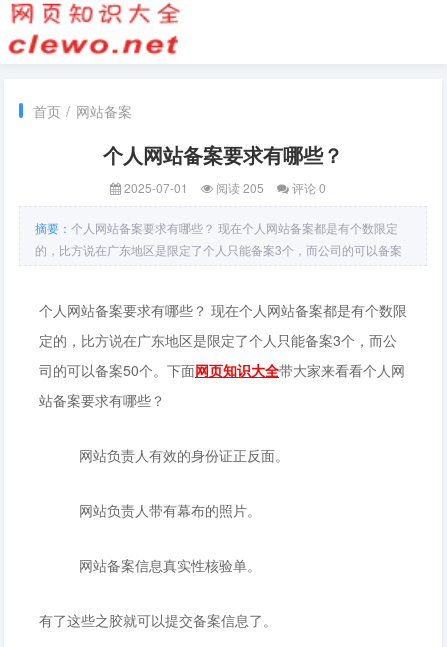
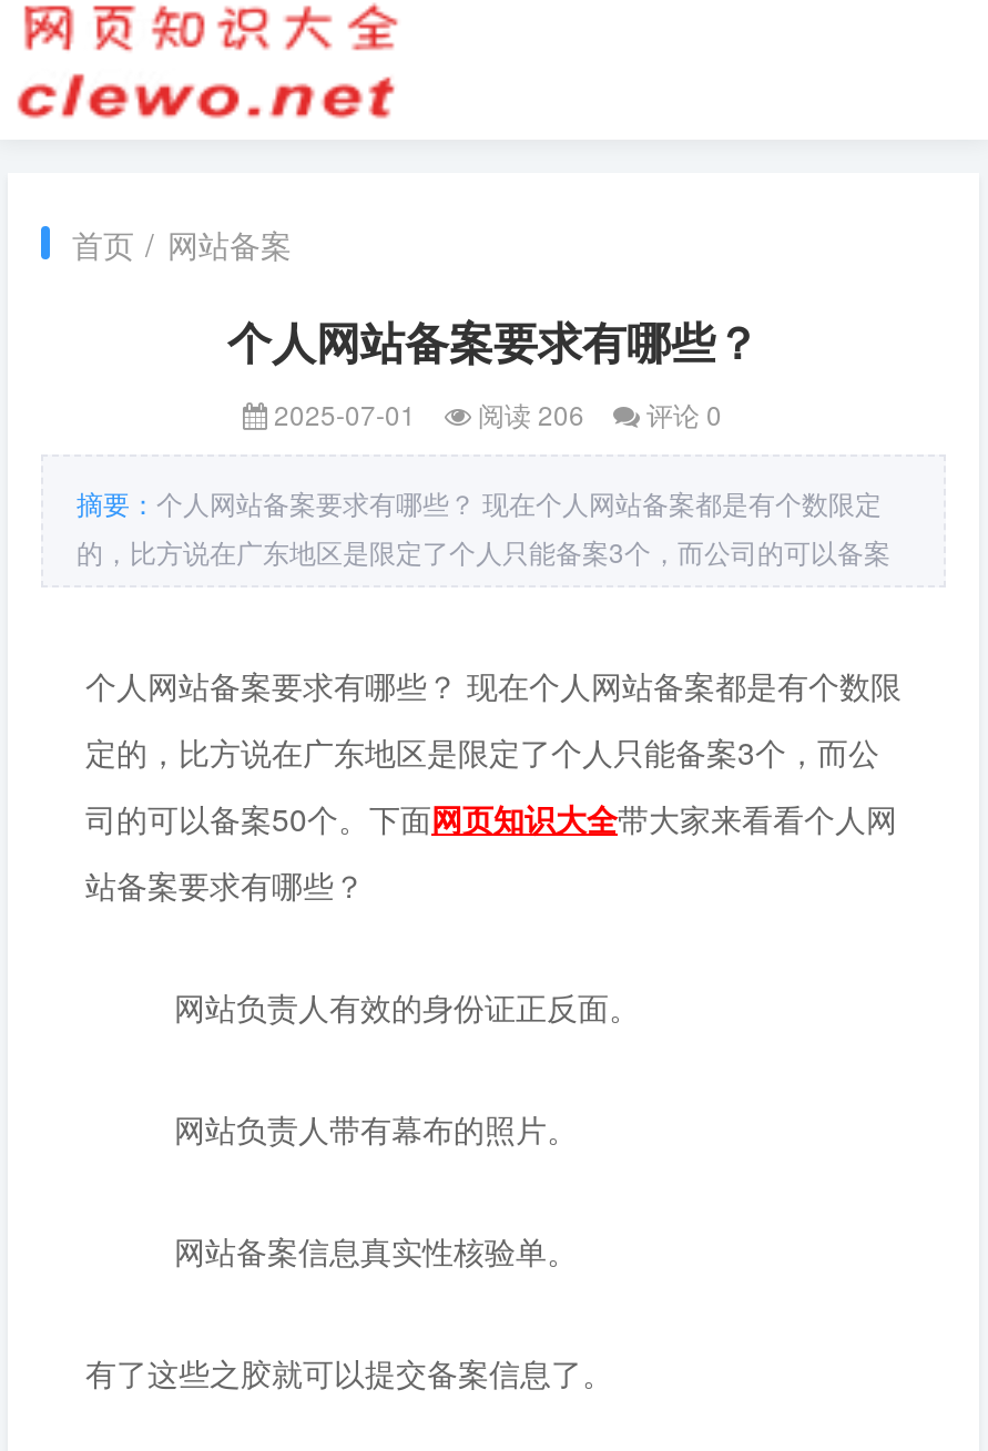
- 2025-07-01 阅读 205 评论 0
+ 2025-07-01 阅读 206 评论 0
